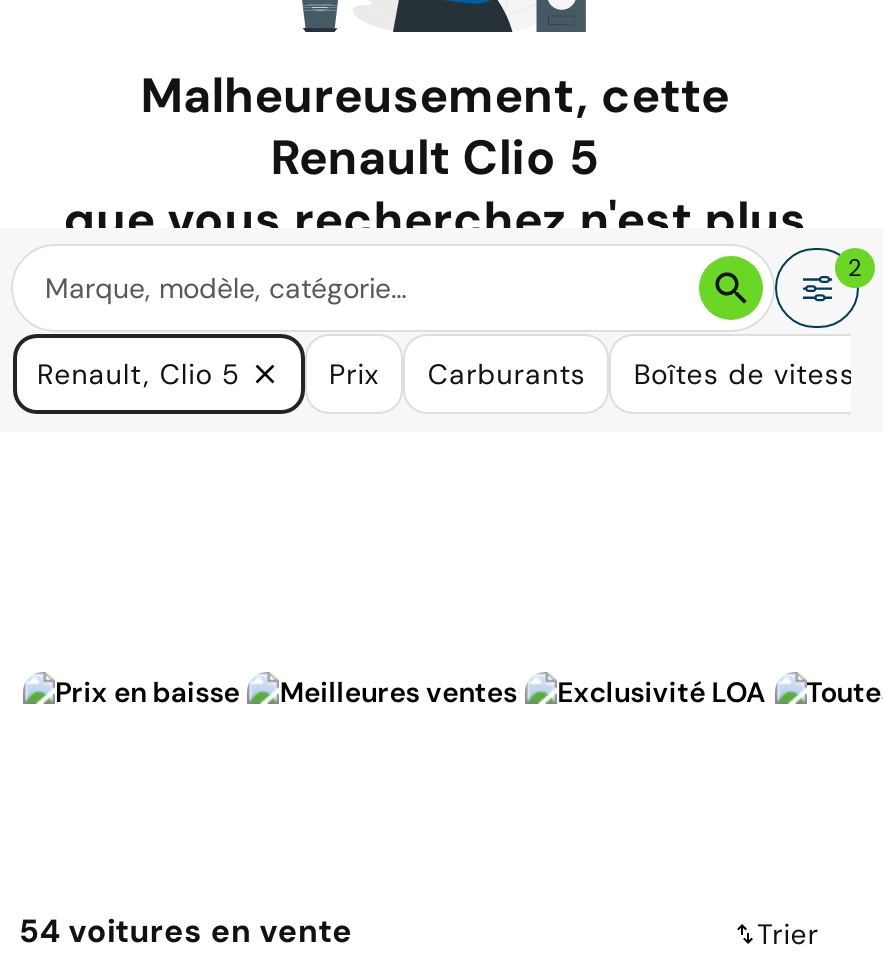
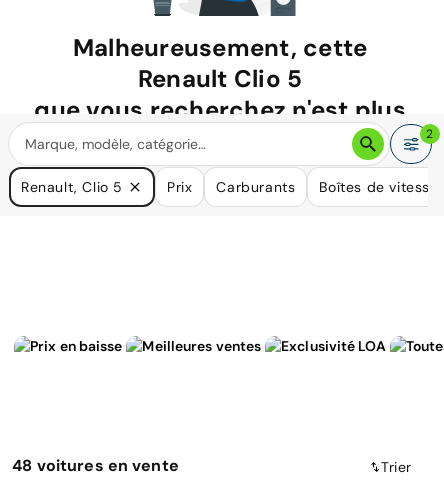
- 54 voitures en vente
+ 48 voitures en vente
